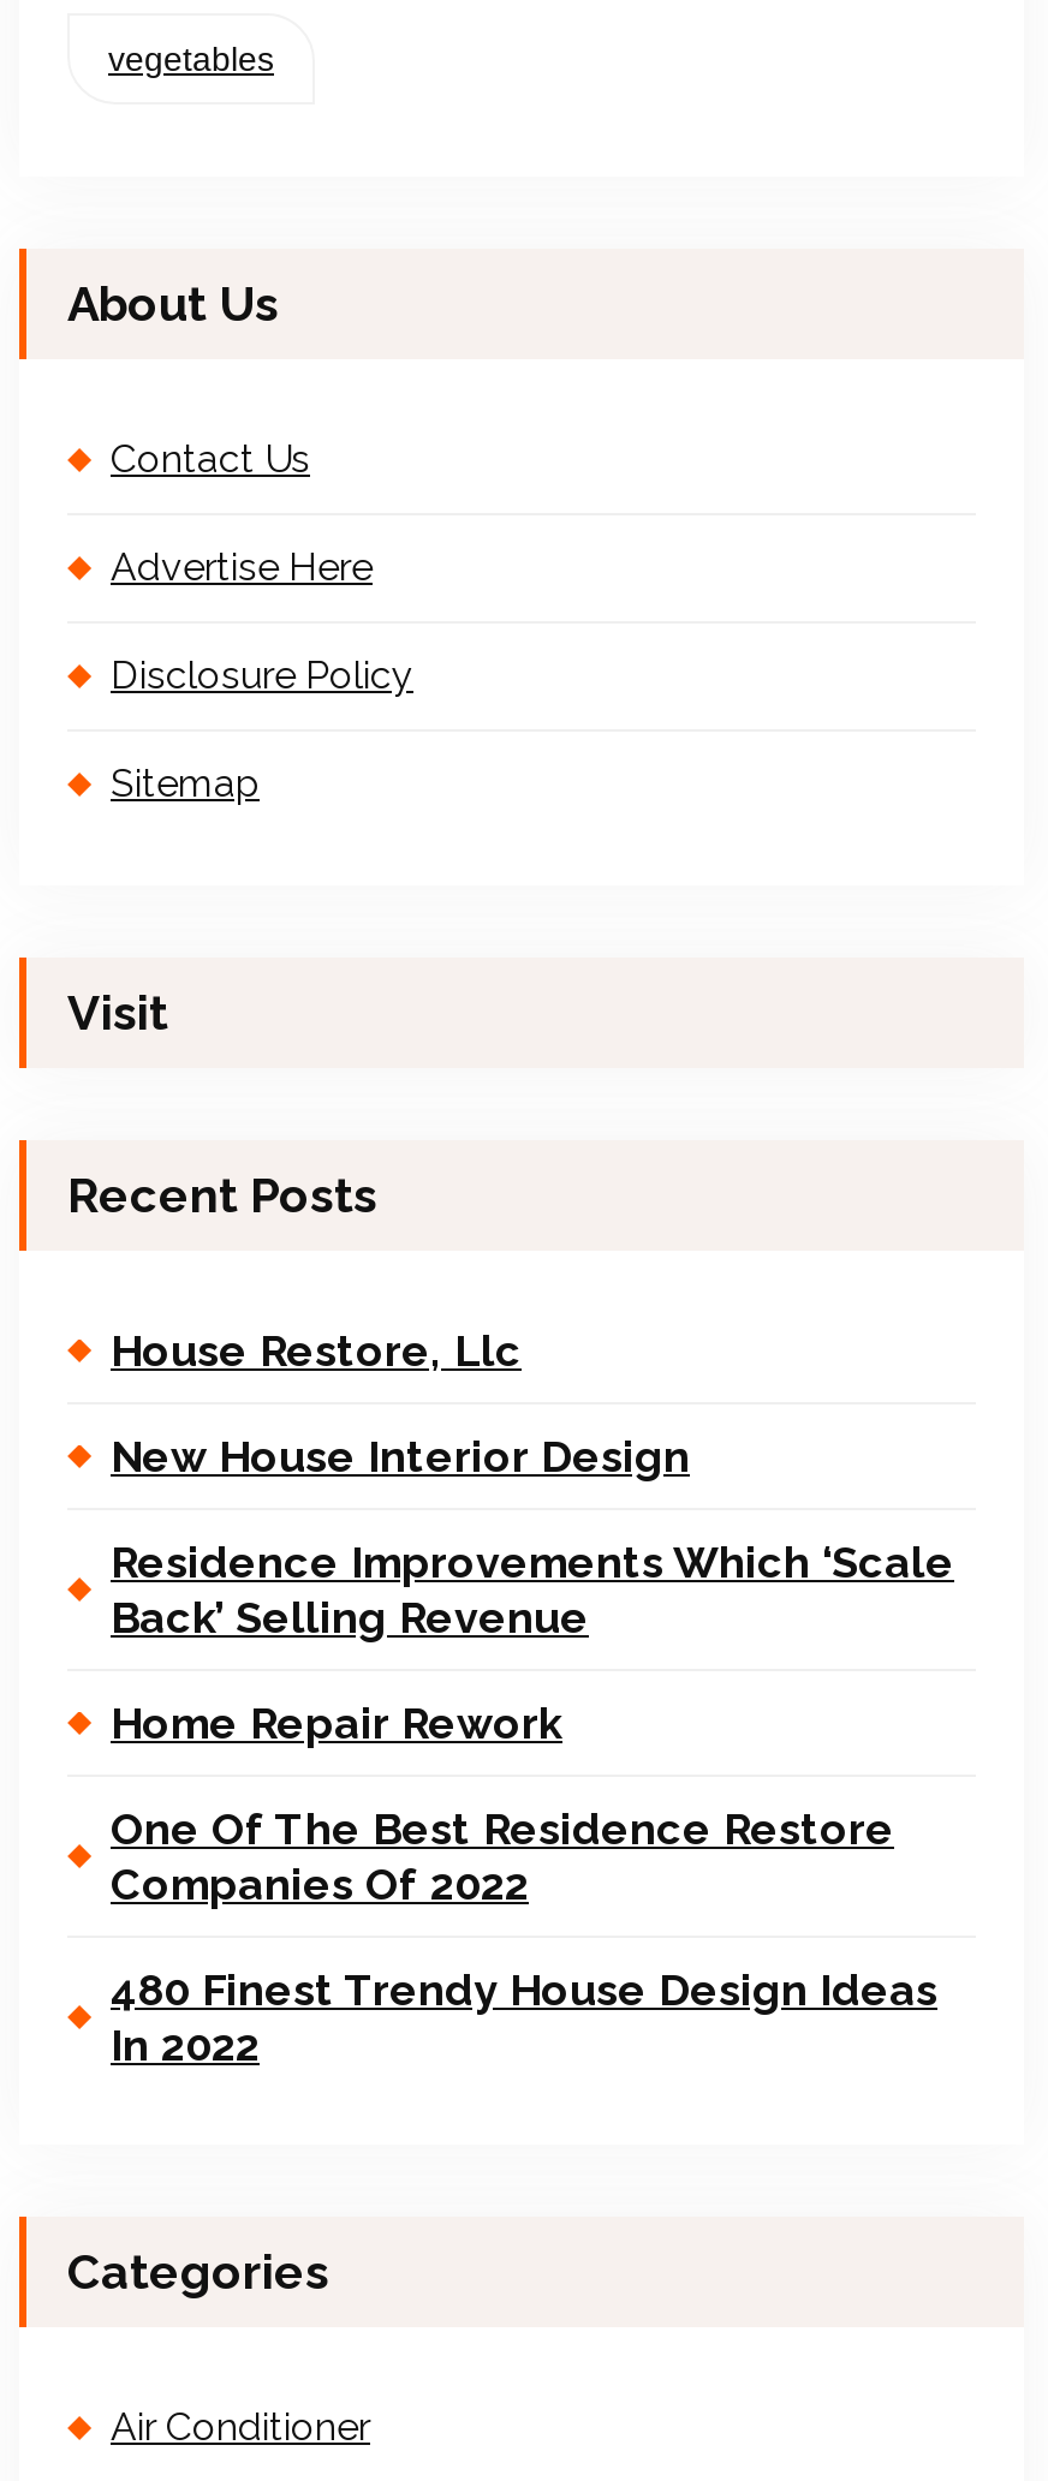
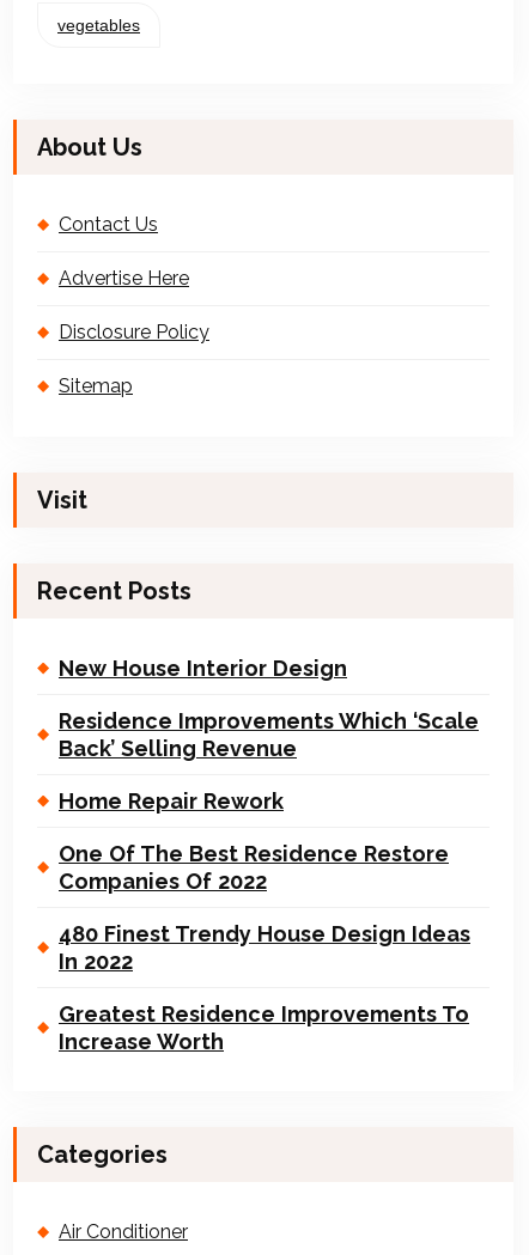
- House Restore, Llc

moved up: New House Interior Design | Residence Improvements Which ‘Scale | Back’ Selling Revenue | Home Repair Rework | One Of The Best Residence Restore | Companies Of 2022 | 480 Finest Trendy House Design Ideas | In 2022

+ Greatest Residence Improvements To
+ Increase Worth
